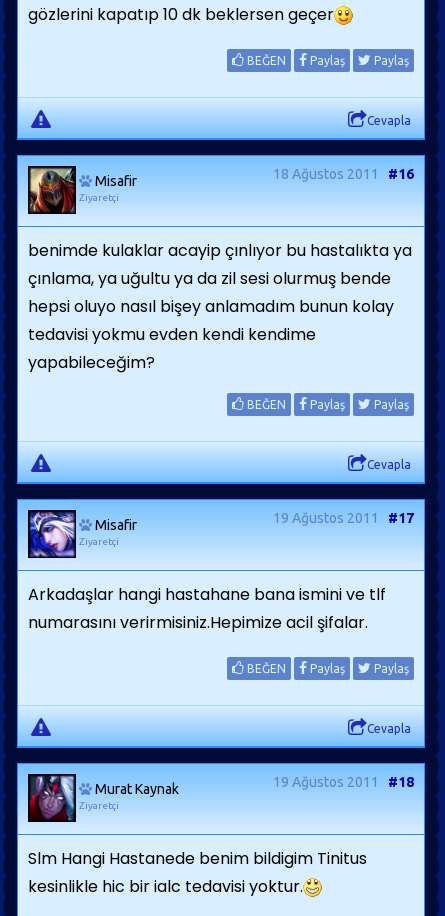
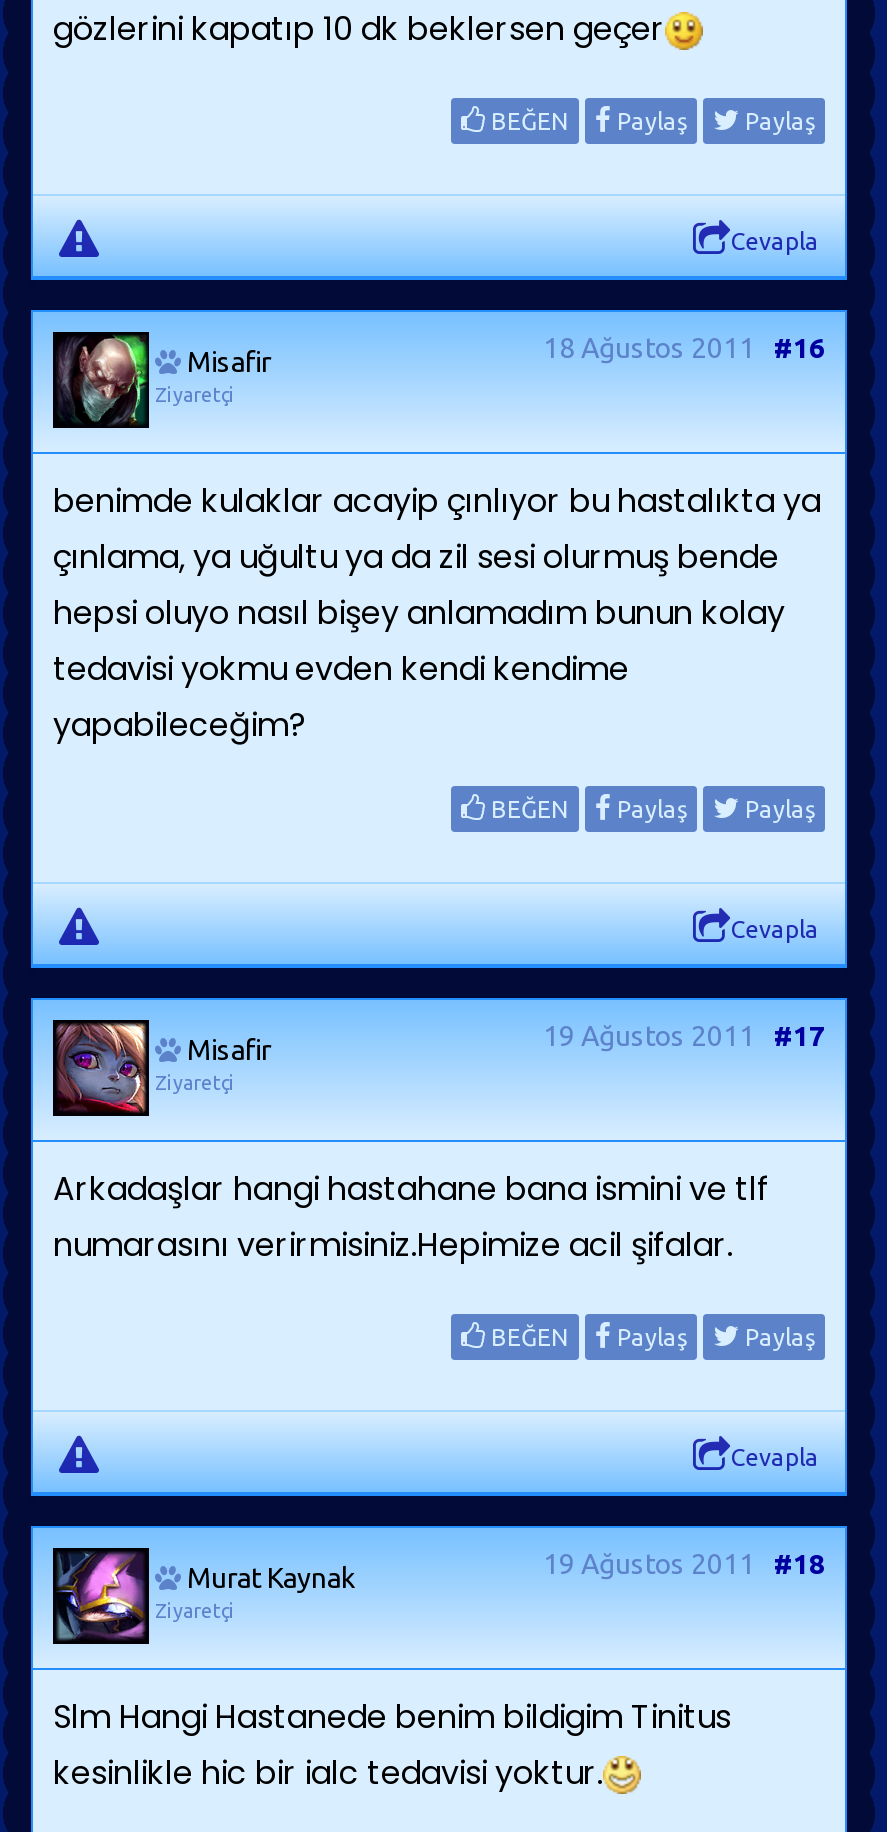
- [image]
+ [image]

- [image]
+ [image]

- [image]
+ [image]
